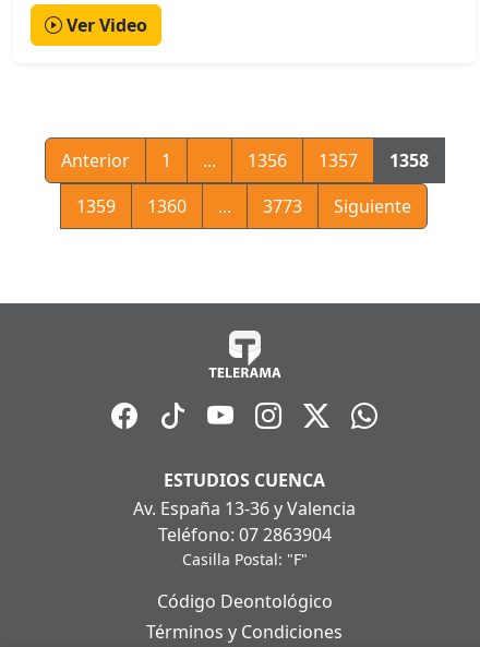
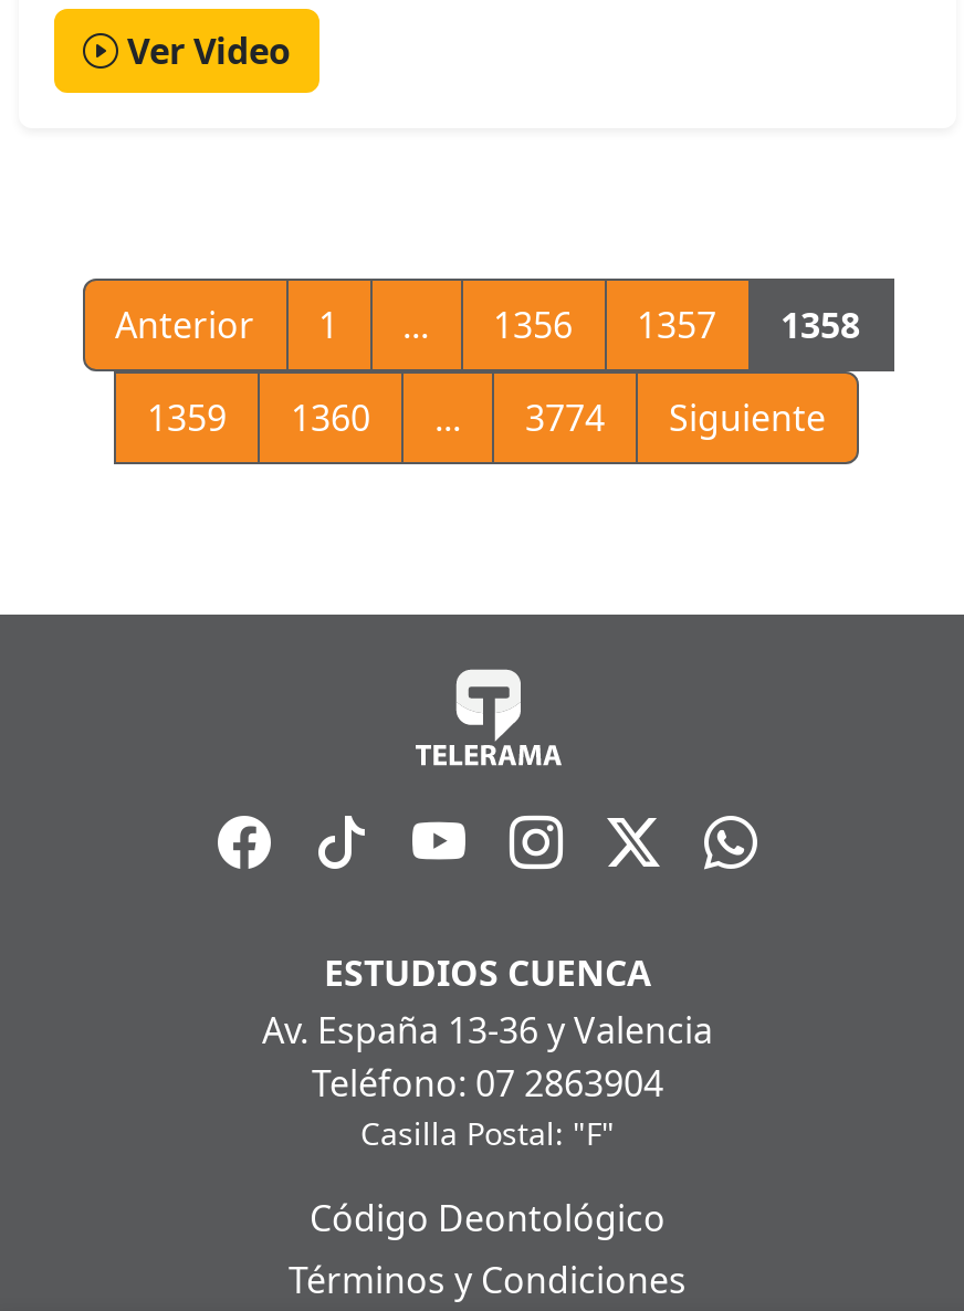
- 3773
+ 3774
